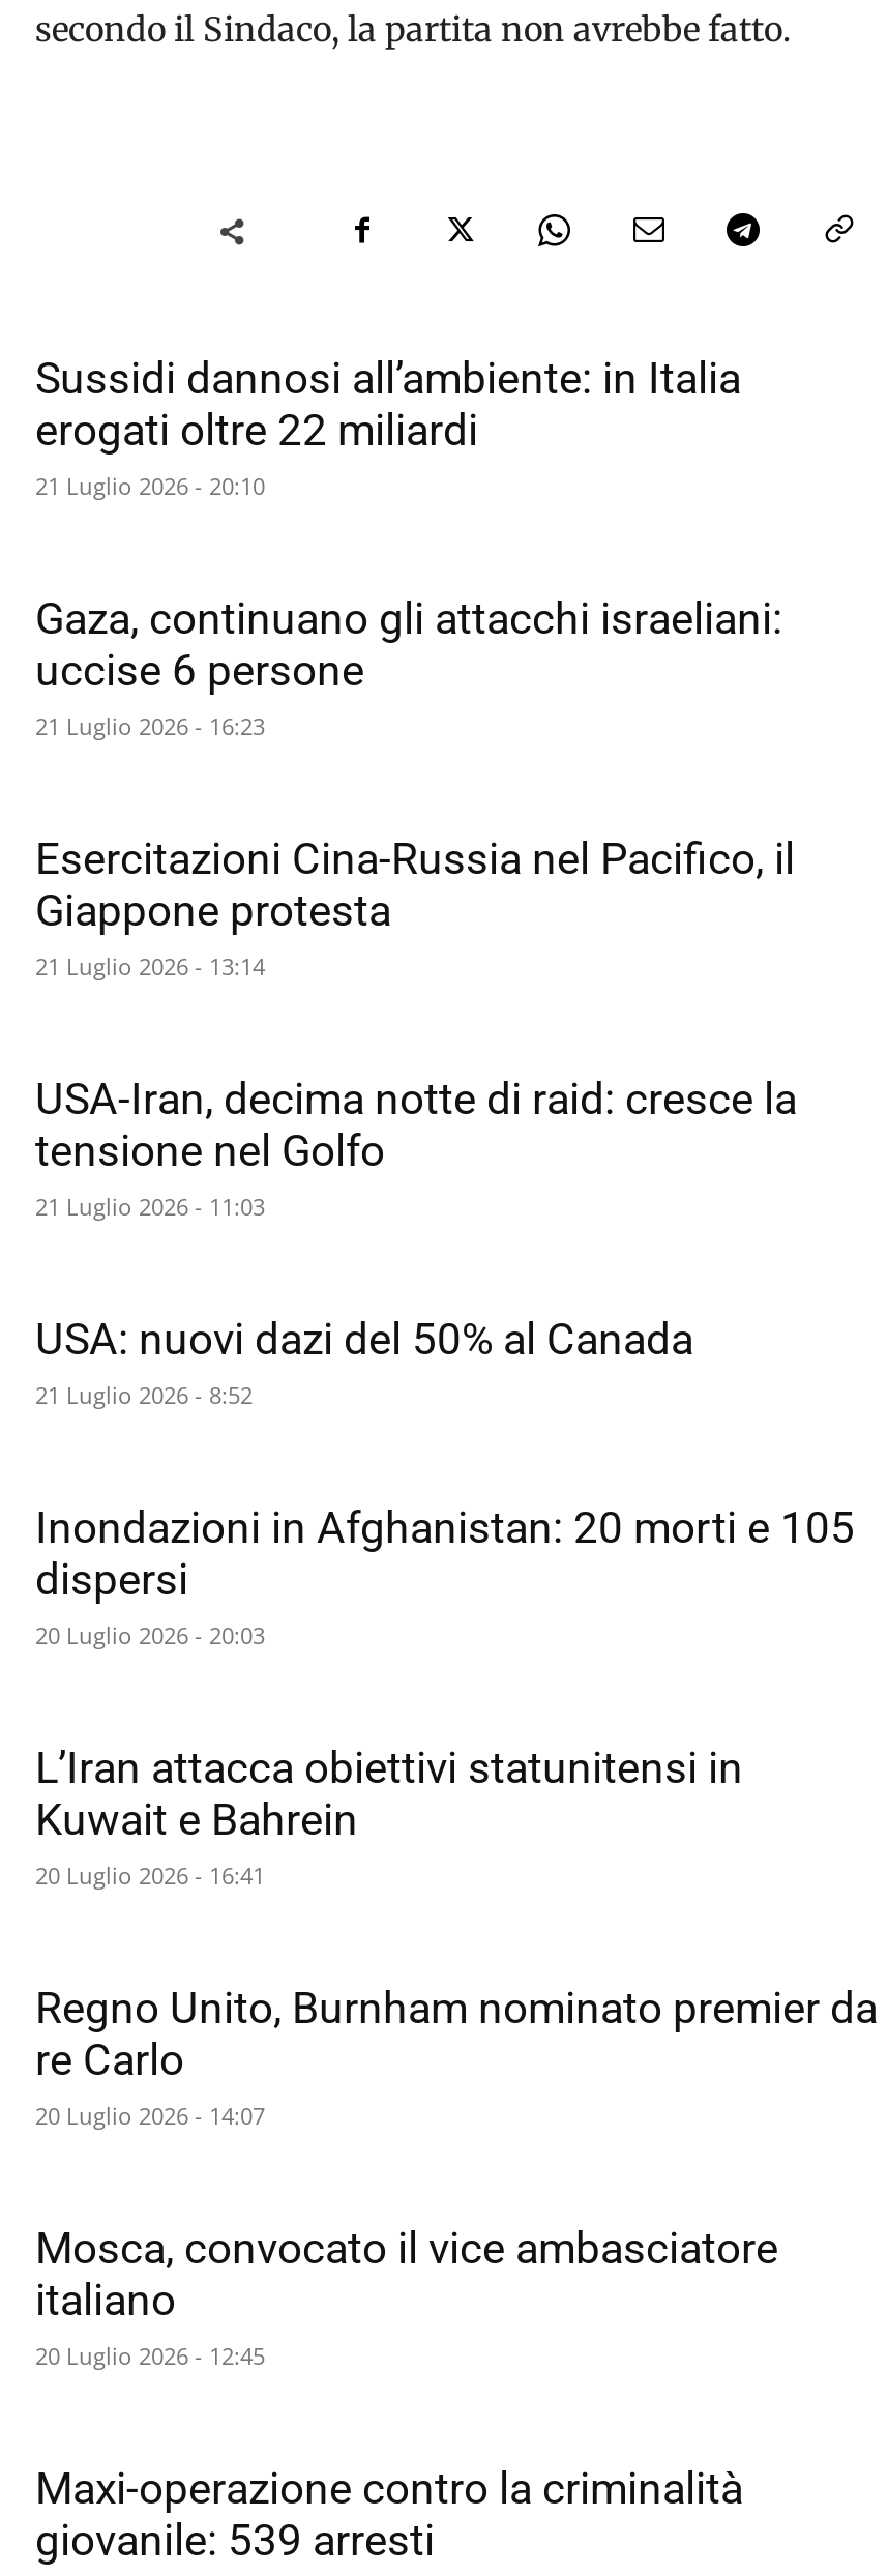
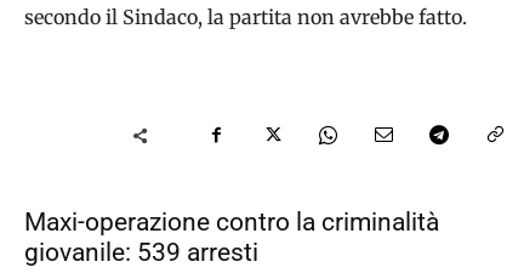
- Sussidi dannosi all’ambiente: in Italia
- erogati oltre 22 miliardi
- 21 Luglio 2026 - 20:10
- Gaza, continuano gli attacchi israeliani:
- uccise 6 persone
- 21 Luglio 2026 - 16:23
- Esercitazioni Cina-Russia nel Pacifico, il
- Giappone protesta
- 21 Luglio 2026 - 13:14
- USA-Iran, decima notte di raid: cresce la
- tensione nel Golfo
- 21 Luglio 2026 - 11:03
- USA: nuovi dazi del 50% al Canada
- 21 Luglio 2026 - 8:52
- Inondazioni in Afghanistan: 20 morti e 105
- dispersi
- 20 Luglio 2026 - 20:03
- L’Iran attacca obiettivi statunitensi in
- Kuwait e Bahrein
- 20 Luglio 2026 - 16:41
- Regno Unito, Burnham nominato premier da
- re Carlo
- 20 Luglio 2026 - 14:07
- Mosca, convocato il vice ambasciatore
- italiano
- 20 Luglio 2026 - 12:45
